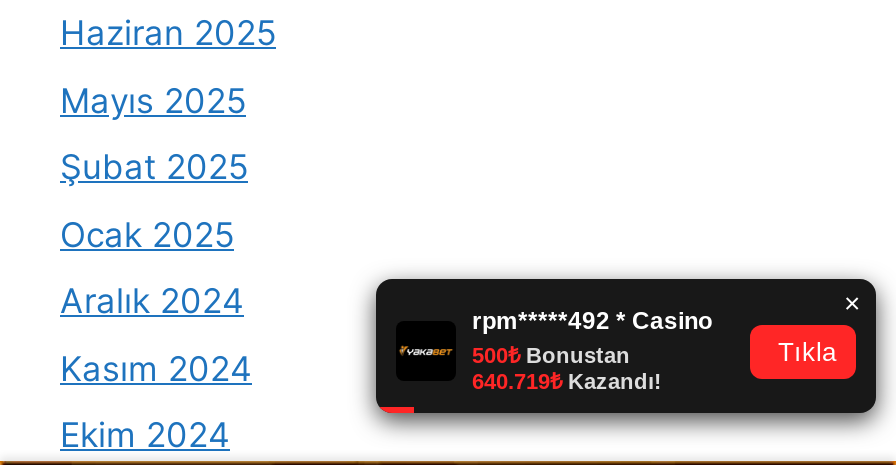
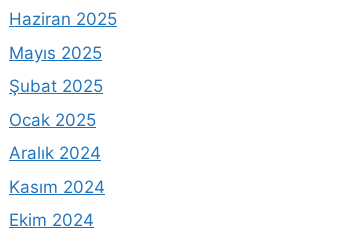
- [image]
